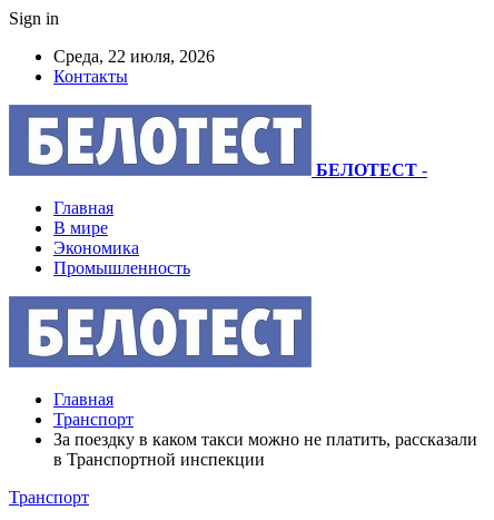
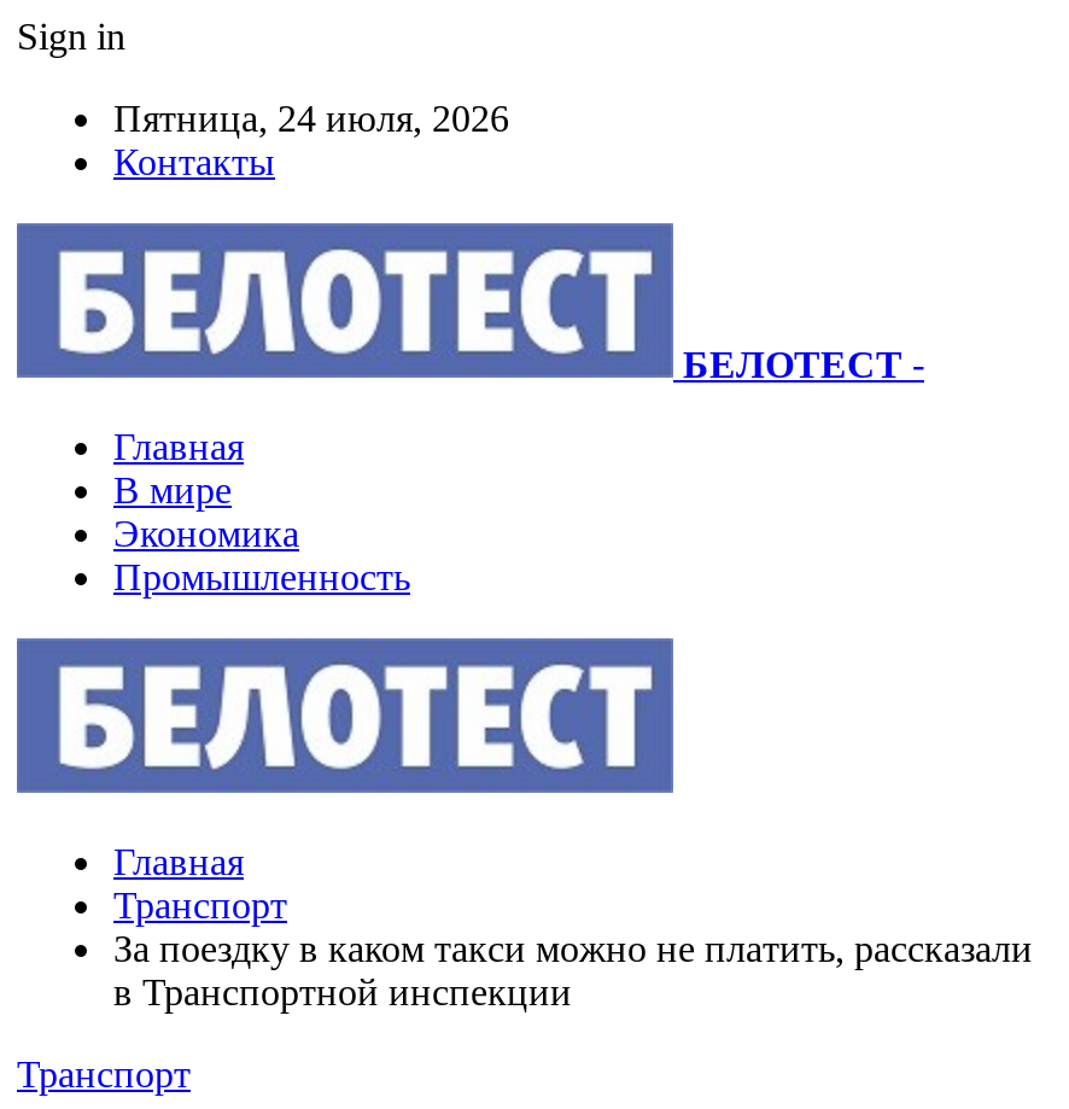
- Среда, 22 июля, 2026
+ Пятница, 24 июля, 2026
